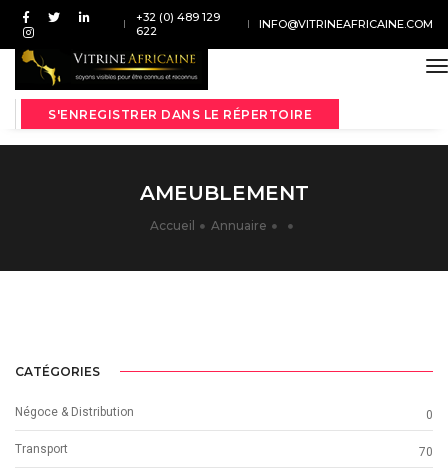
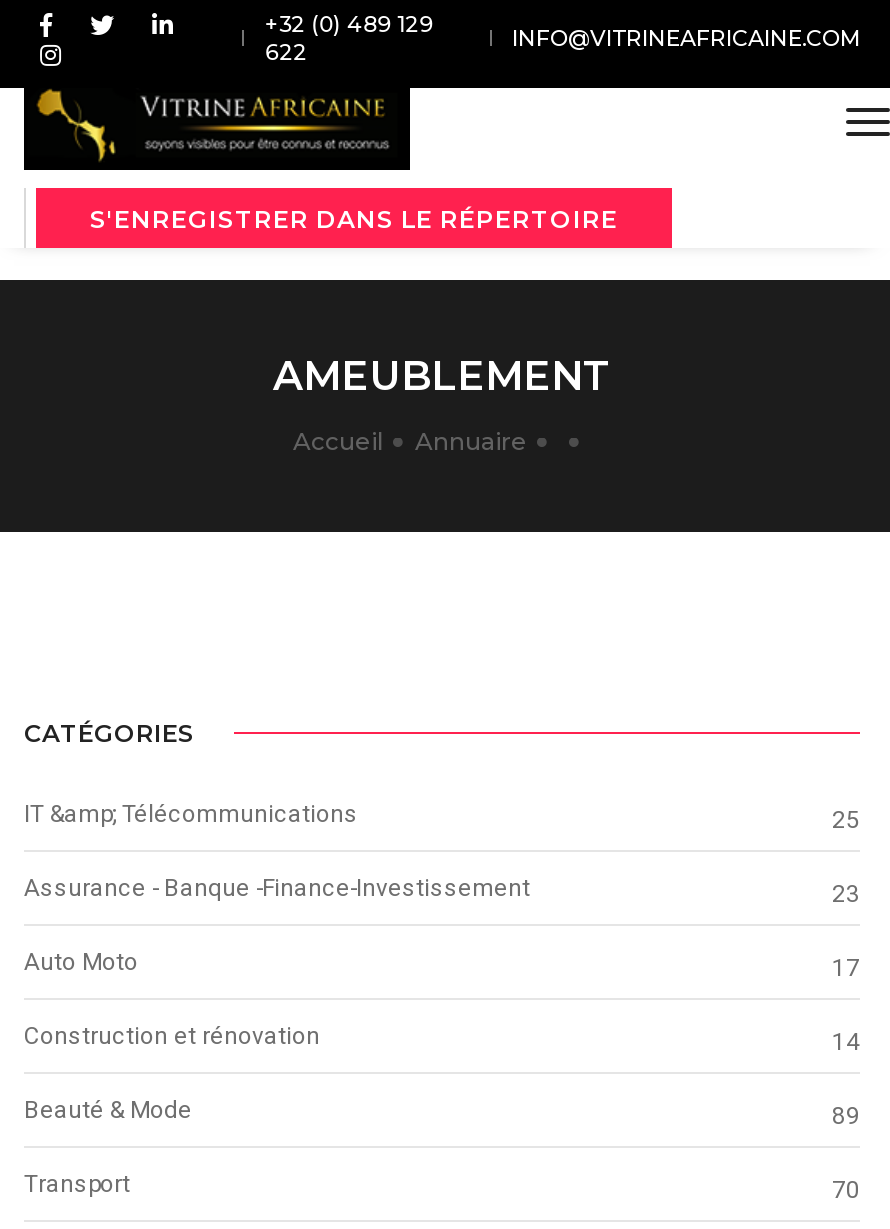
- Négoce & Distribution
- 0
+ IT &amp; Télécommunications
+ 25
+ Assurance - Banque -Finance-Investissement
+ 23
+ Auto Moto
+ 17
+ Construction et rénovation
+ 14
+ Beauté & Mode
+ 89
